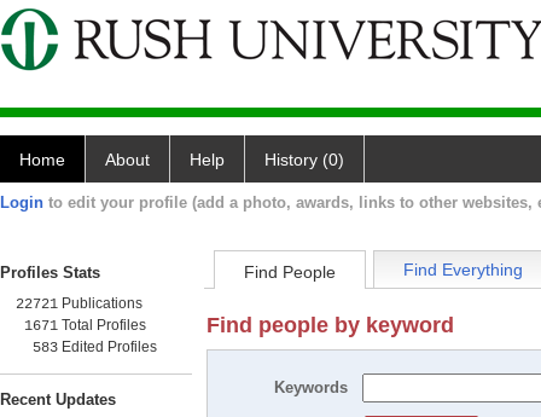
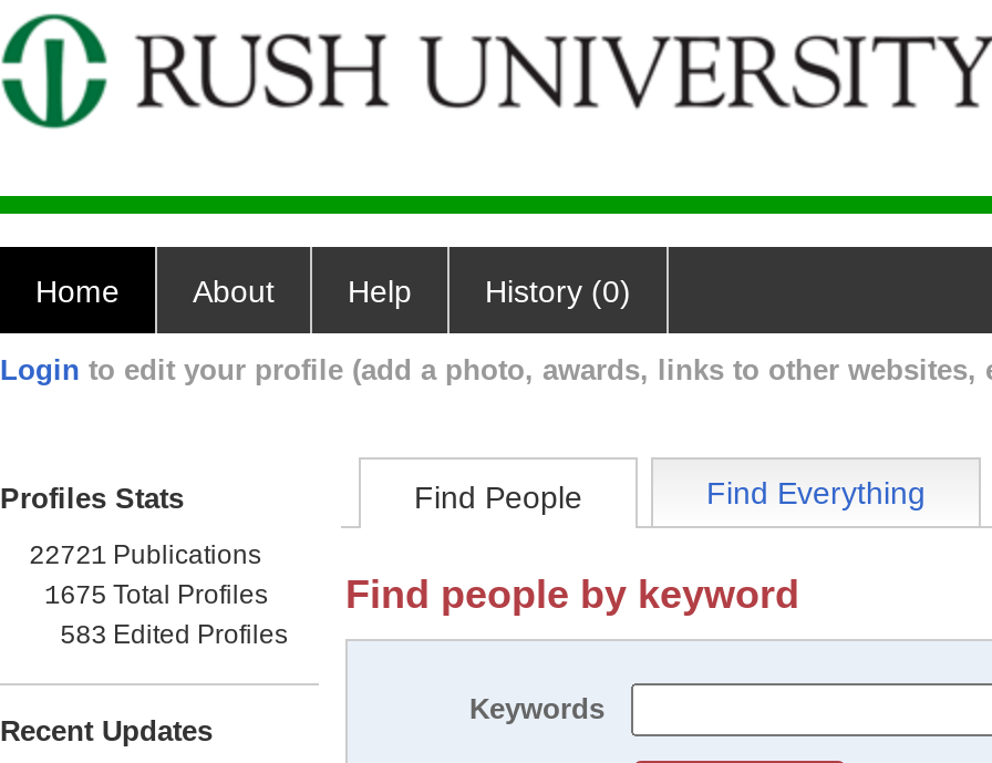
- 1671 Total Profiles
+ 1675 Total Profiles
